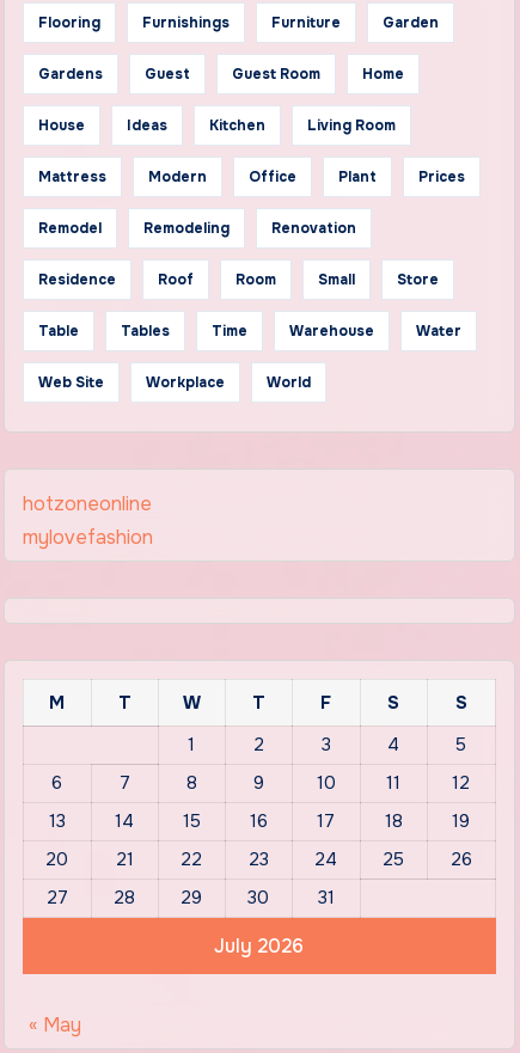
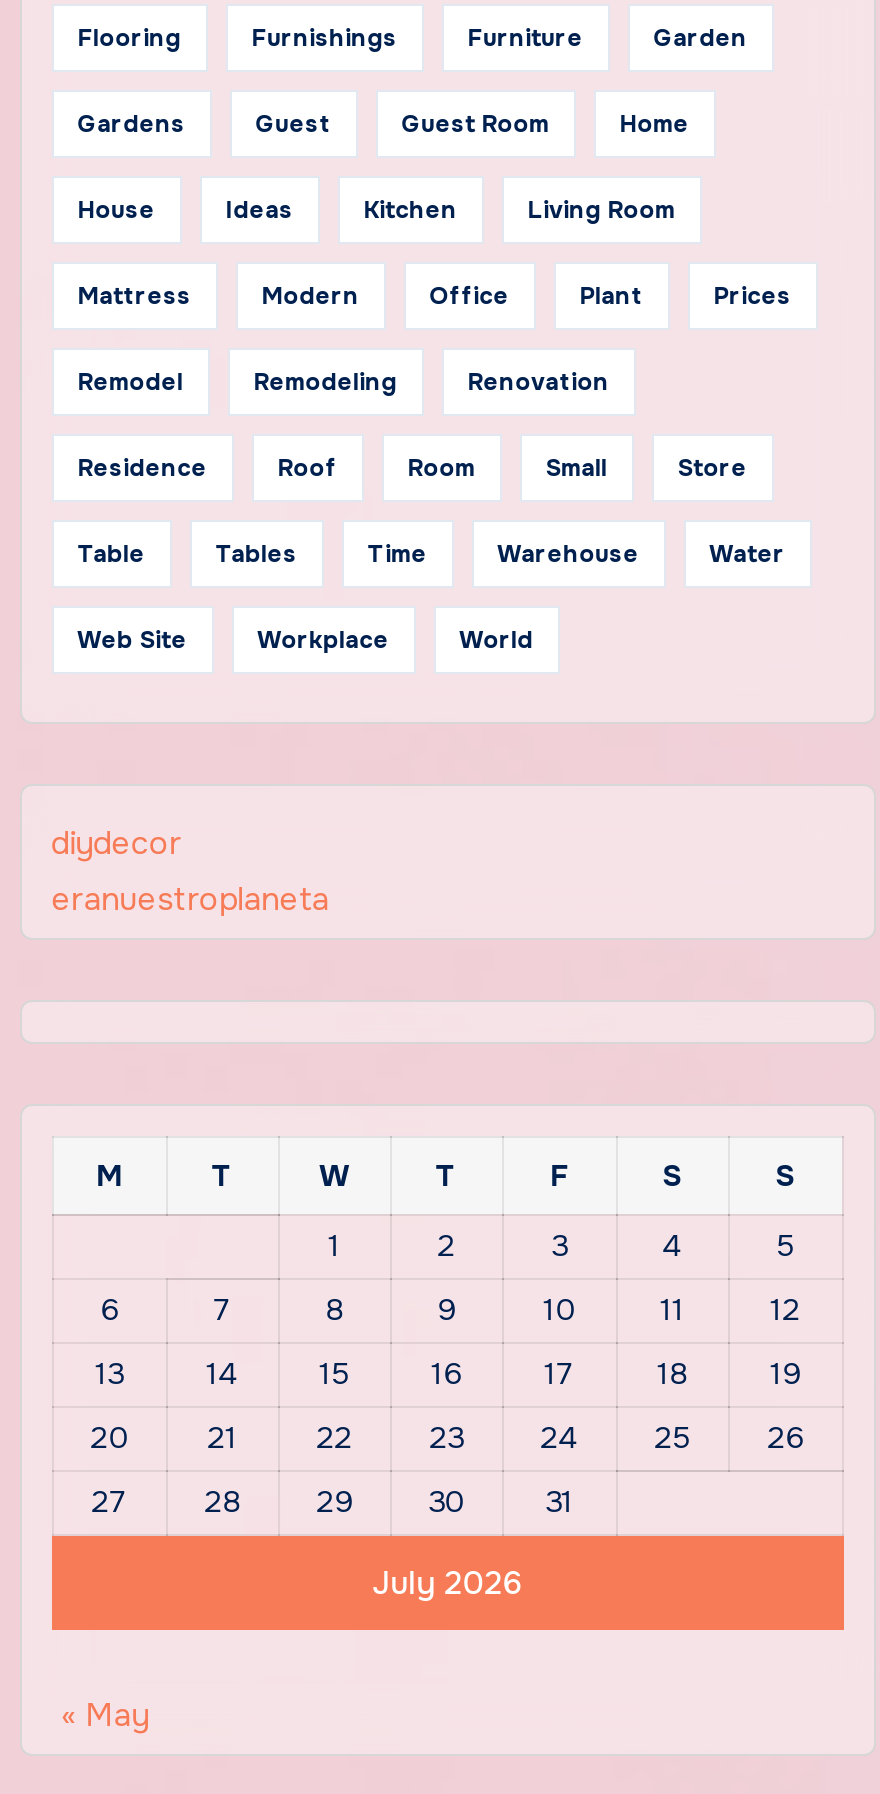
- hotzoneonline
- mylovefashion
+ diydecor
+ eranuestroplaneta
